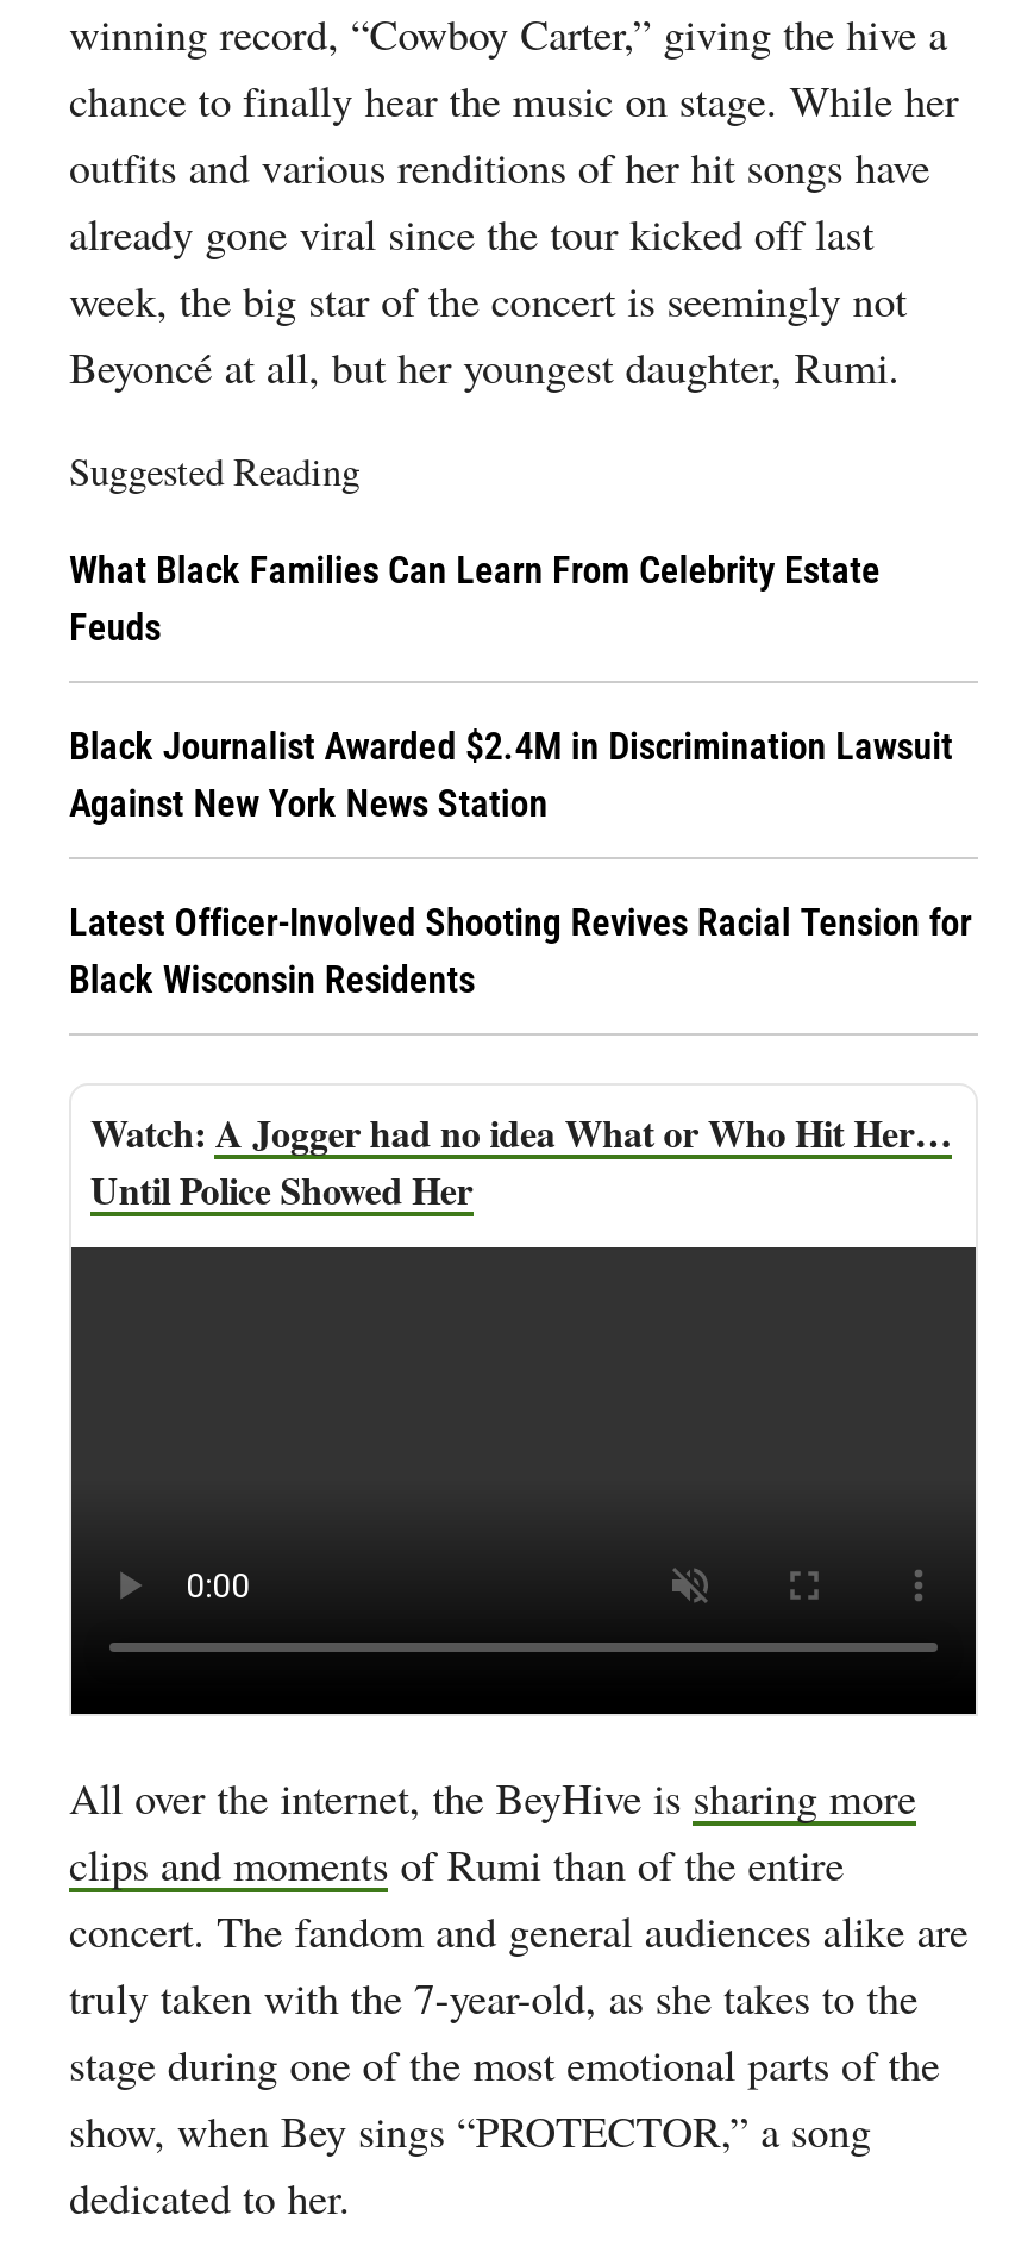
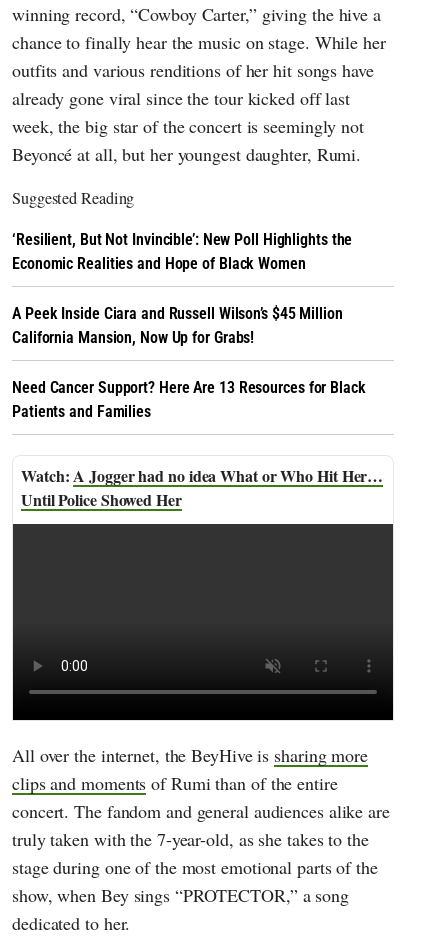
- What Black Families Can Learn From Celebrity Estate
- Feuds
+ ‘Resilient, But Not Invincible’: New Poll Highlights the
+ Economic Realities and Hope of Black Women

- Black Journalist Awarded $2.4M in Discrimination Lawsuit
- Against New York News Station
+ A Peek Inside Ciara and Russell Wilson’s $45 Million
+ California Mansion, Now Up for Grabs!

- Latest Officer-Involved Shooting Revives Racial Tension for
- Black Wisconsin Residents
+ Need Cancer Support? Here Are 13 Resources for Black
+ Patients and Families
